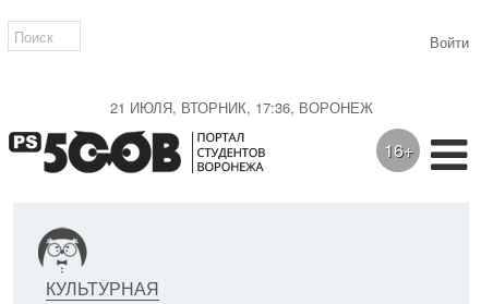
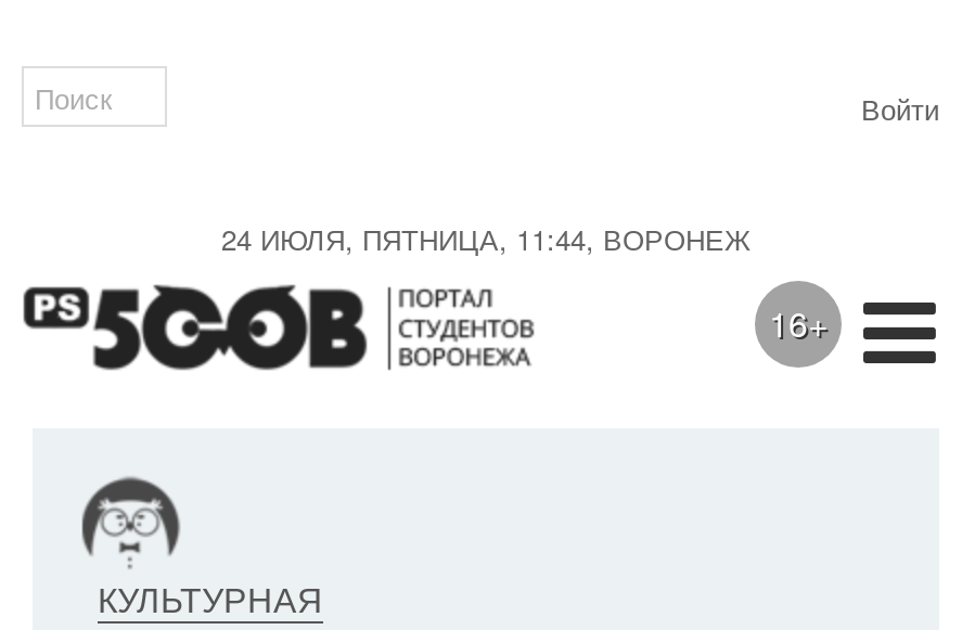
- 21 ИЮЛЯ, ВТОРНИК, 17:36, ВОРОНЕЖ
+ 24 ИЮЛЯ, ПЯТНИЦА, 11:44, ВОРОНЕЖ
